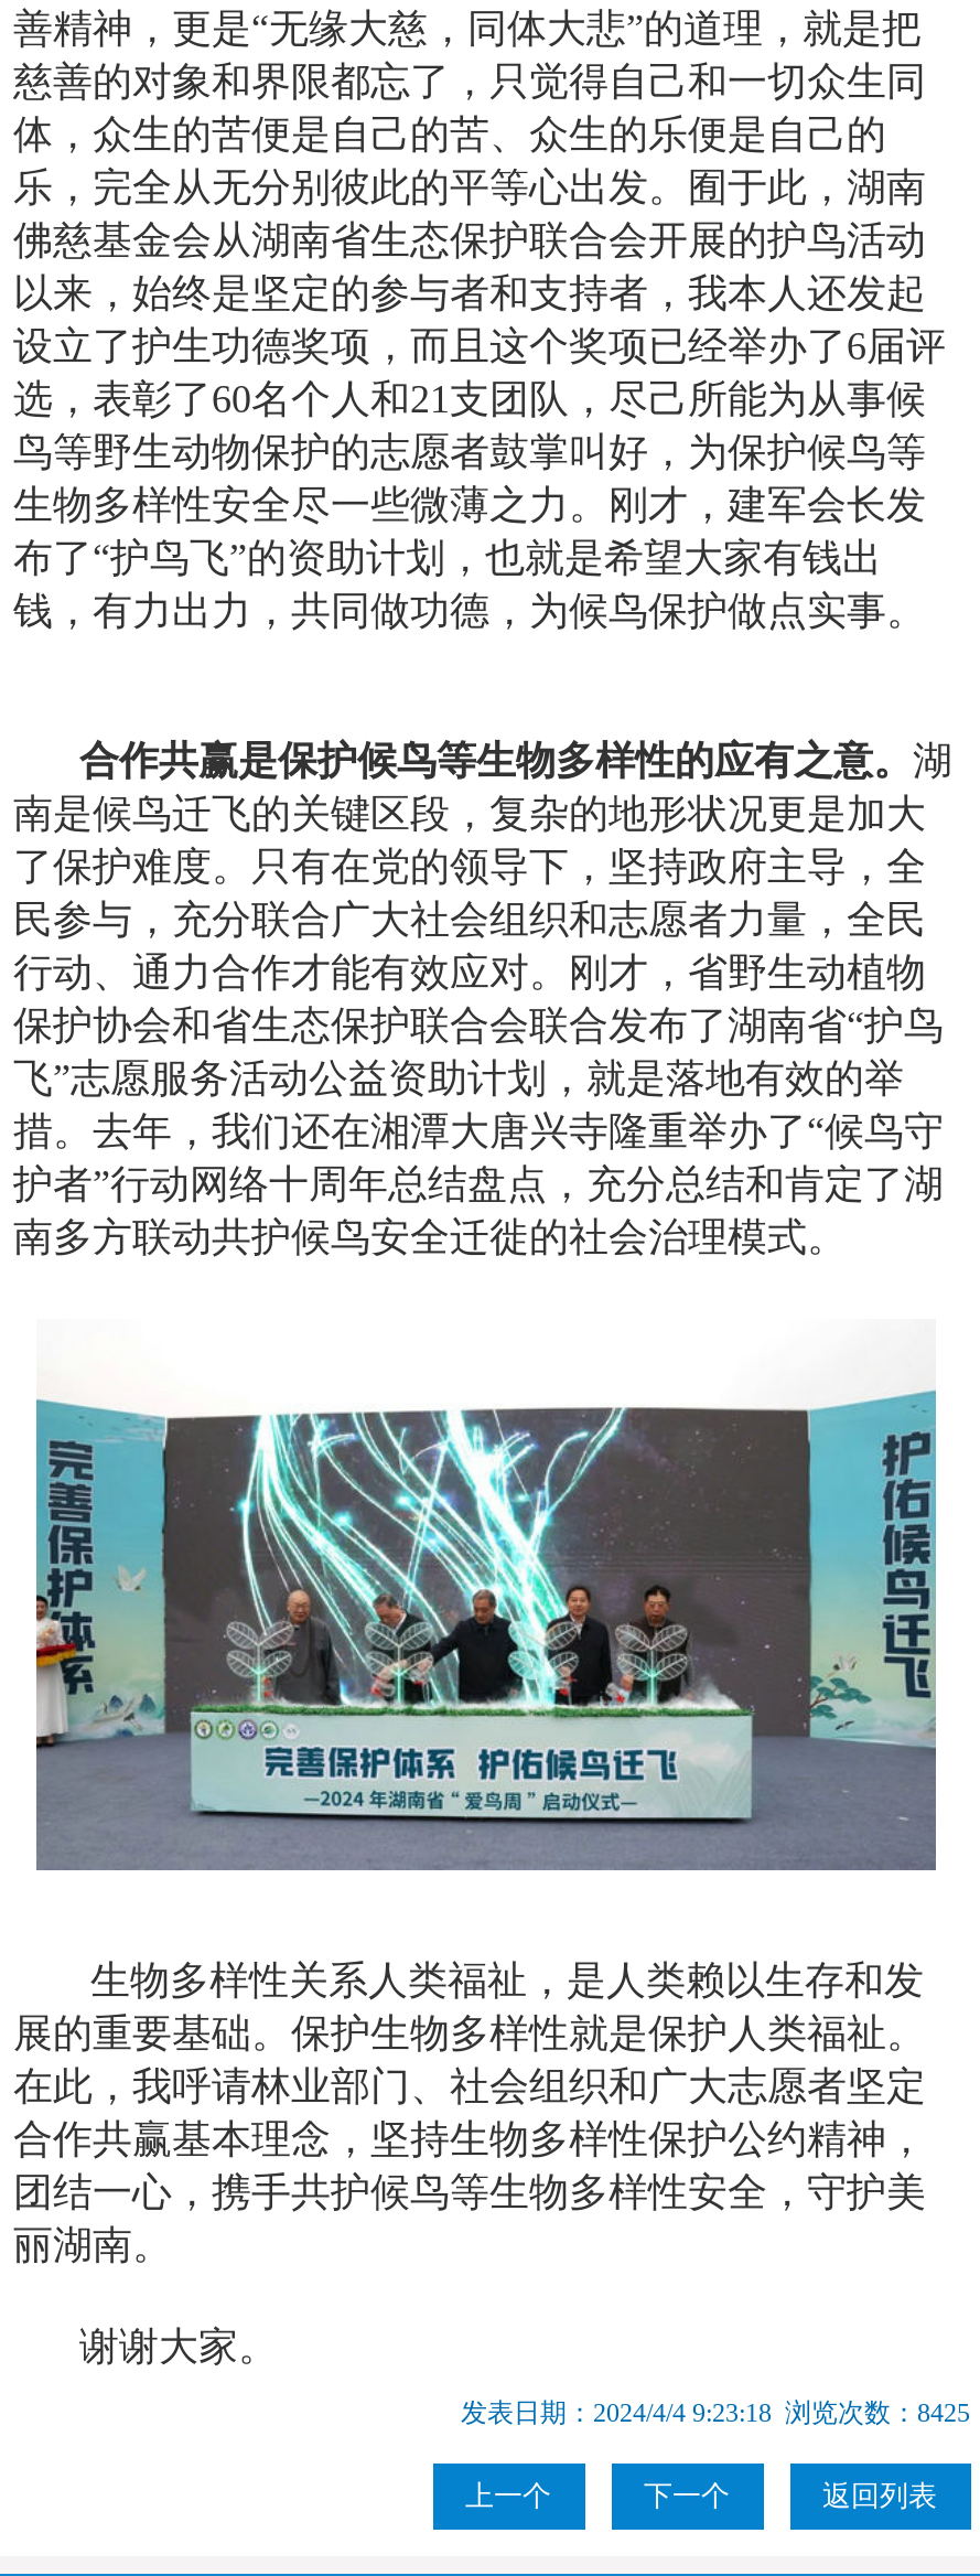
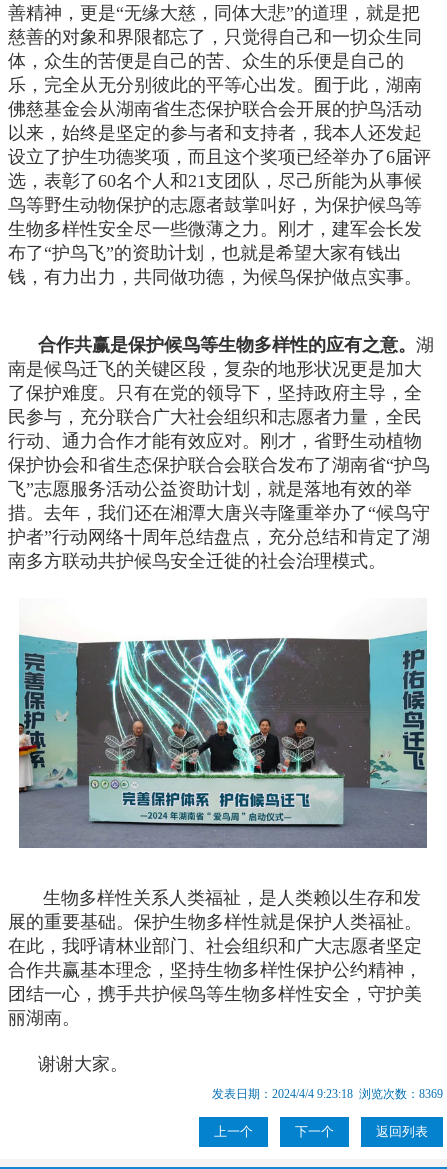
- 发表日期：2024/4/4 9:23:18 浏览次数：8425
+ 发表日期：2024/4/4 9:23:18 浏览次数：8369
